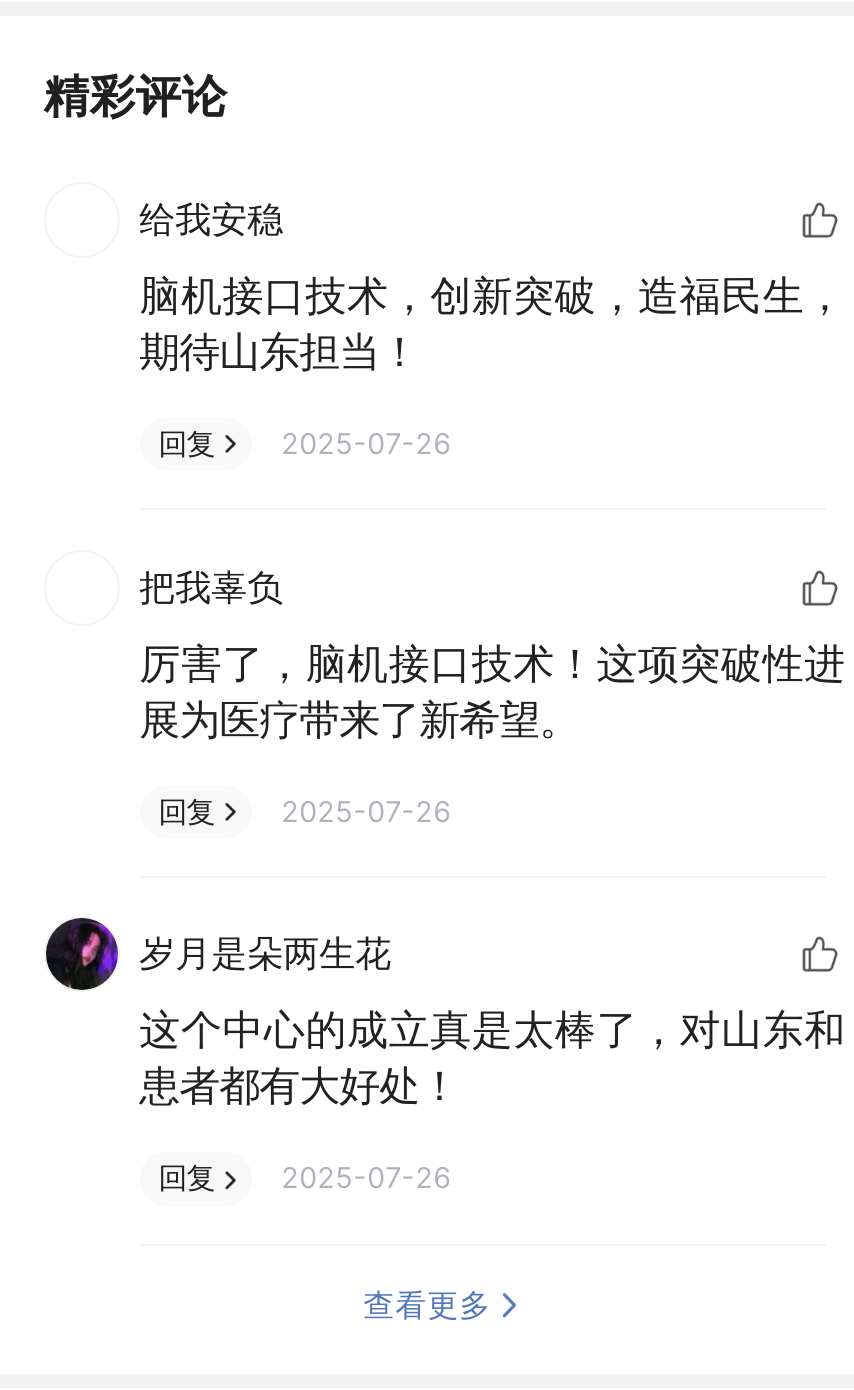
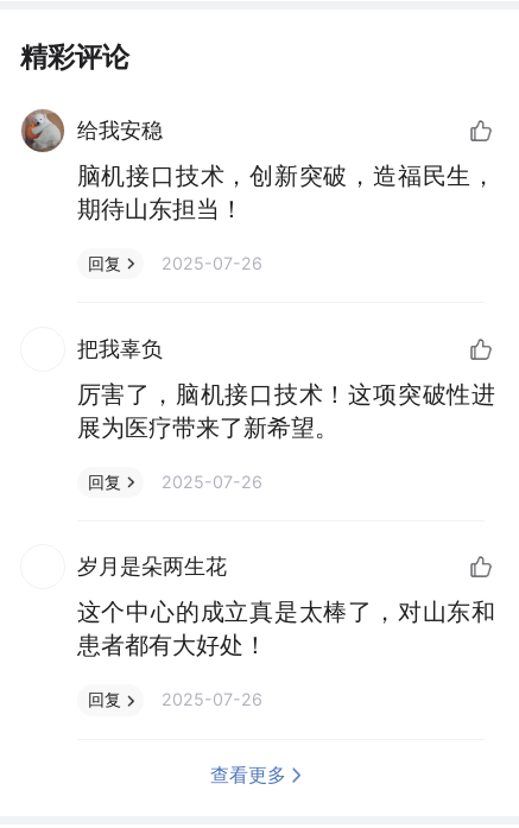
+ [image]

- [image]
